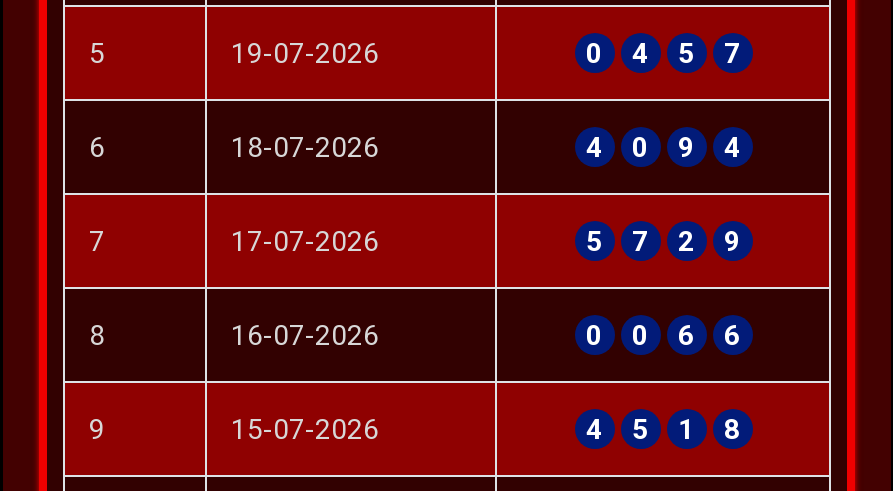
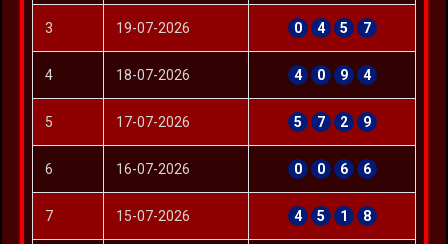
- 5
+ 3

- 6
+ 4

- 7
+ 5

- 8
+ 6

- 9
+ 7
